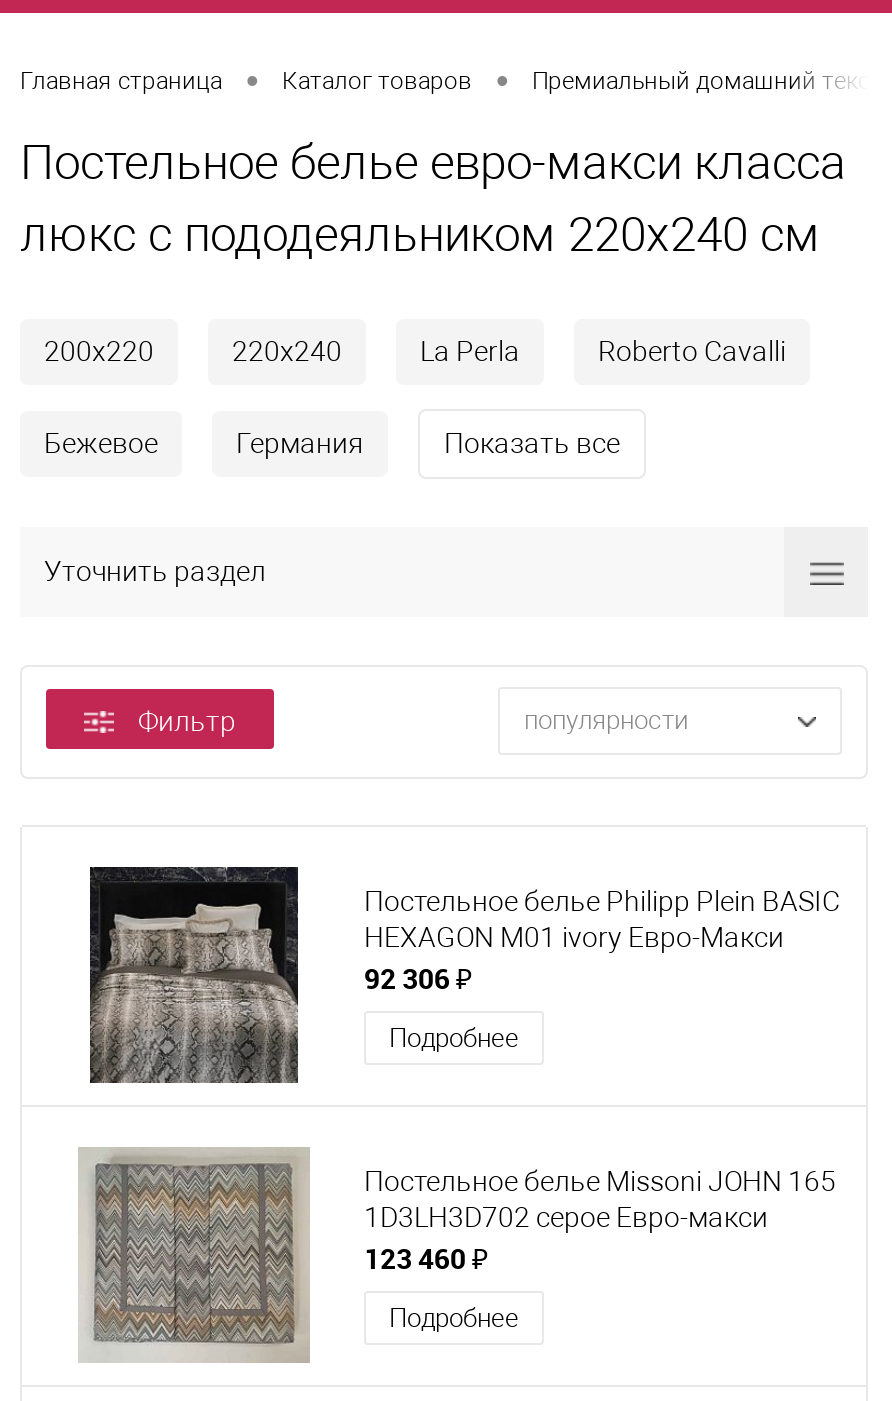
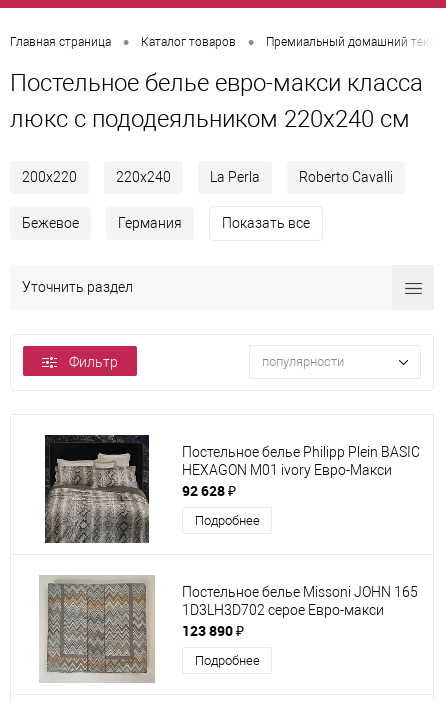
- 92 306 ₽
+ 92 628 ₽

- 123 460 ₽
+ 123 890 ₽
